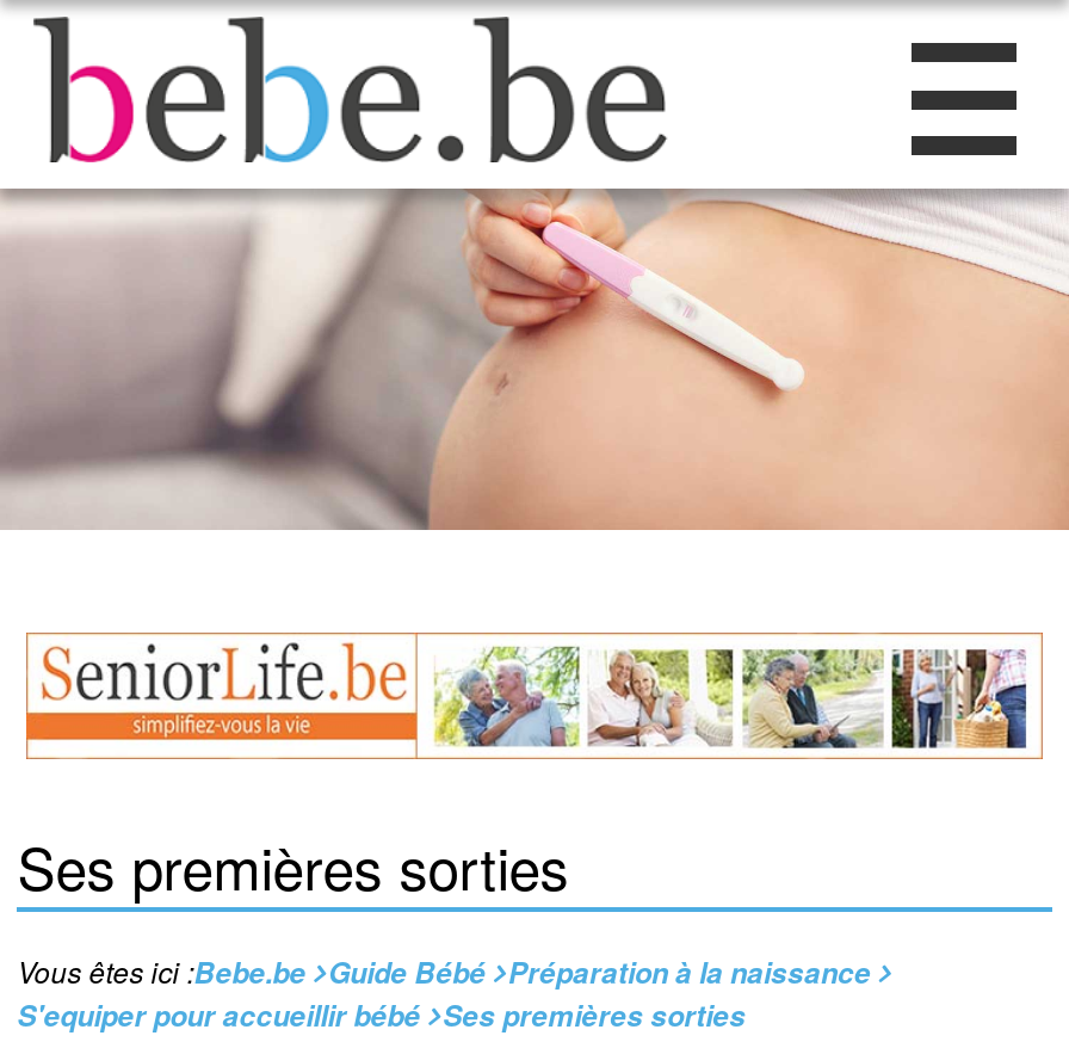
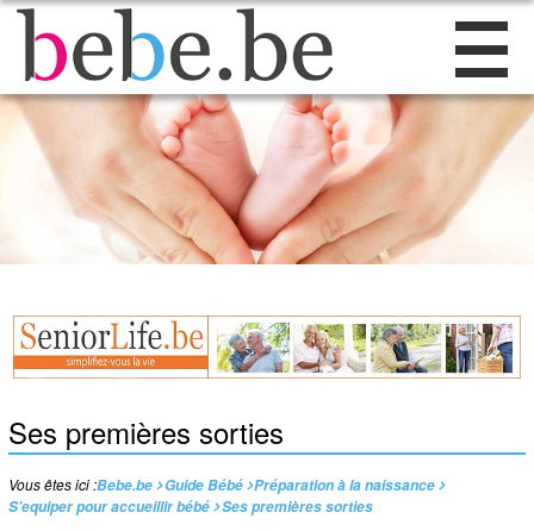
- [image]
+ [image]
